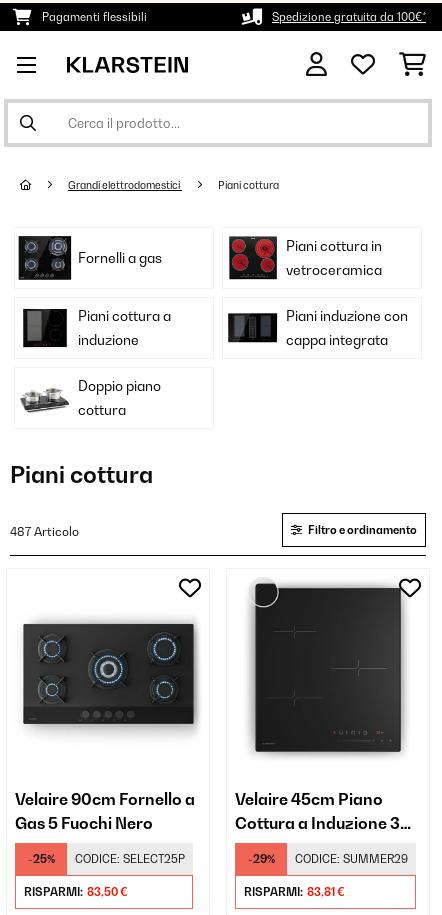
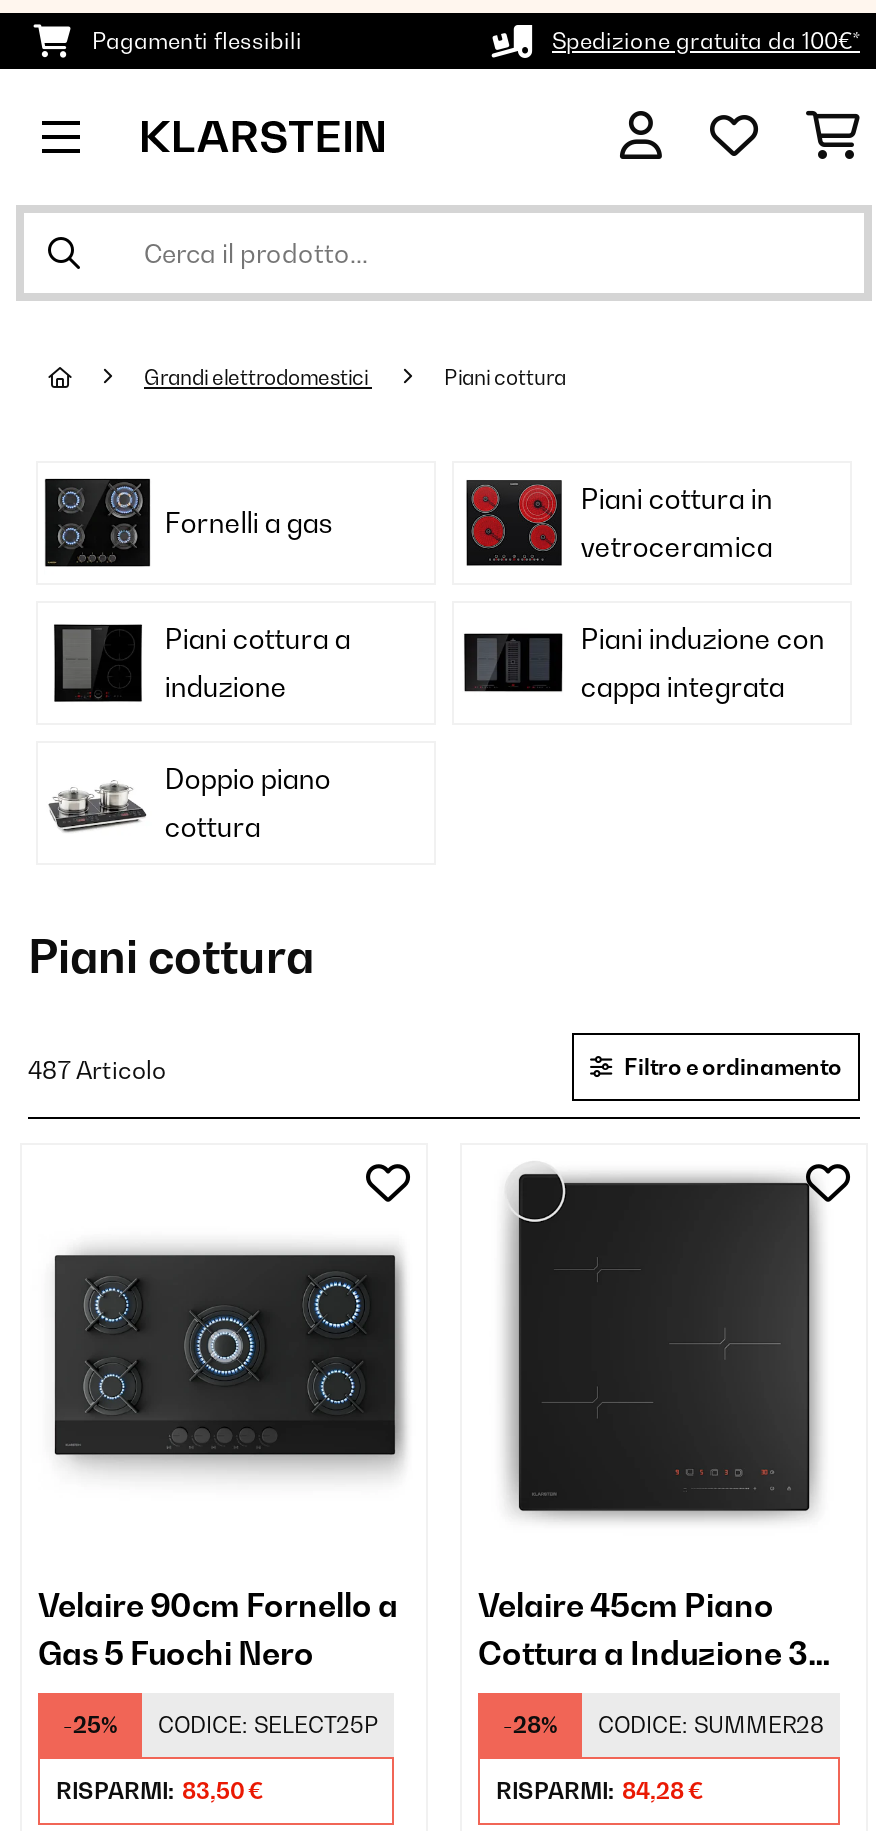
- -29%
+ -28%

- CODICE: SUMMER29
+ CODICE: SUMMER28

- RISPARMI: 83,81 €
+ RISPARMI: 84,28 €
